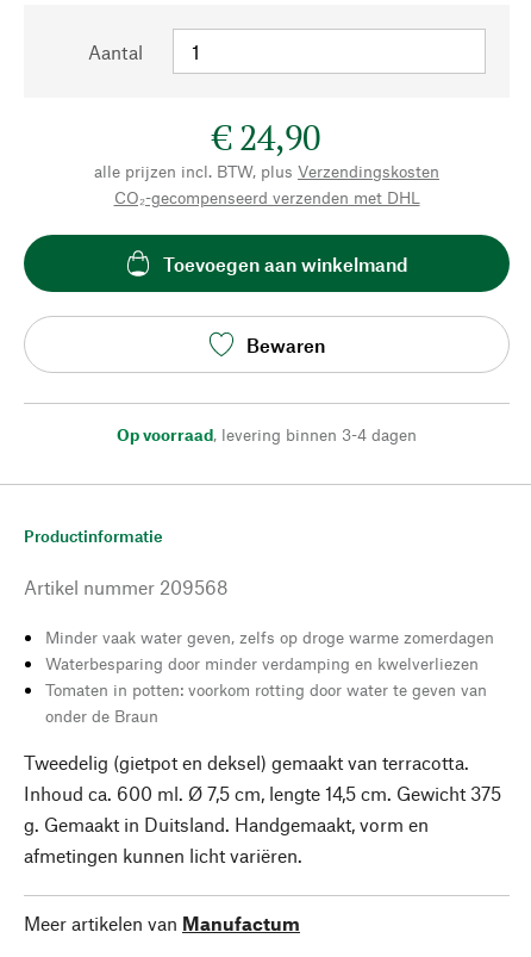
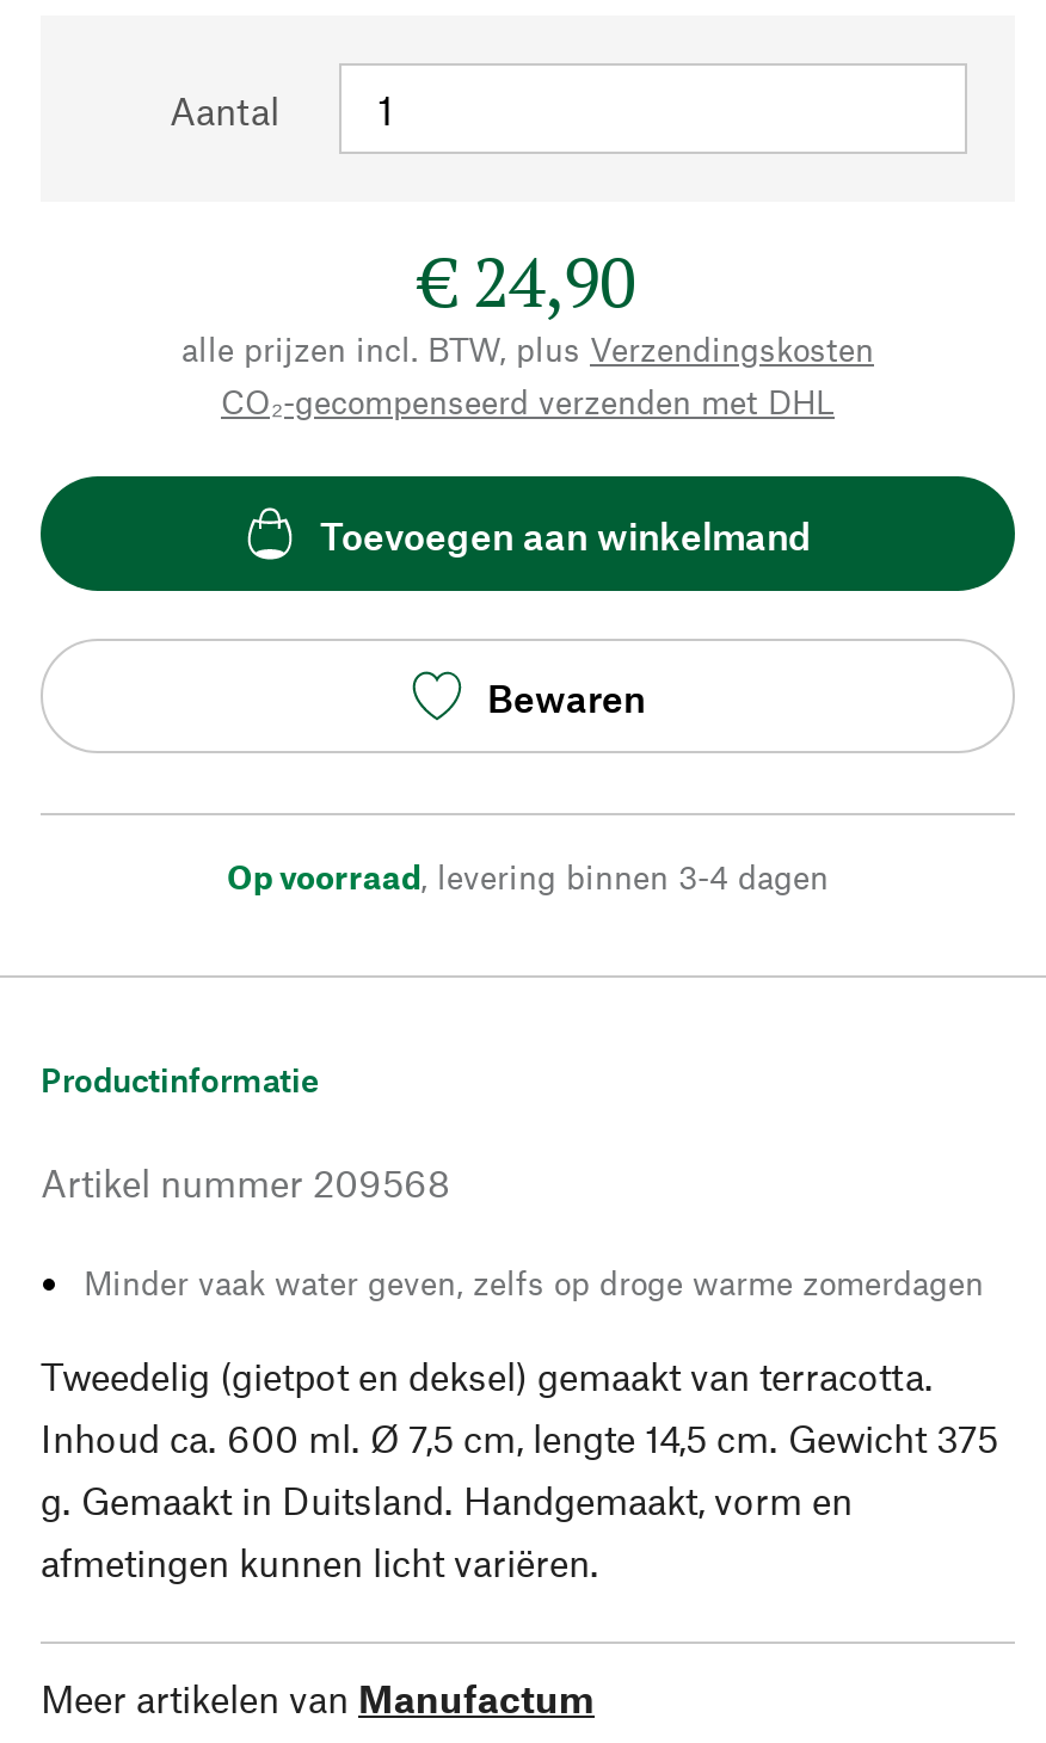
- Waterbesparing door minder verdamping en kwelverliezen
- Tomaten in potten: voorkom rotting door water te geven van
- onder de Braun
